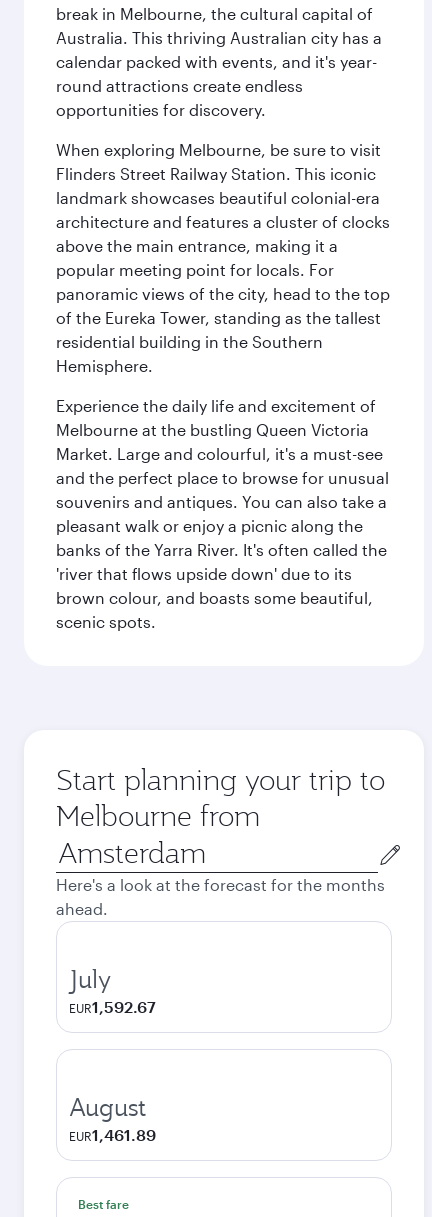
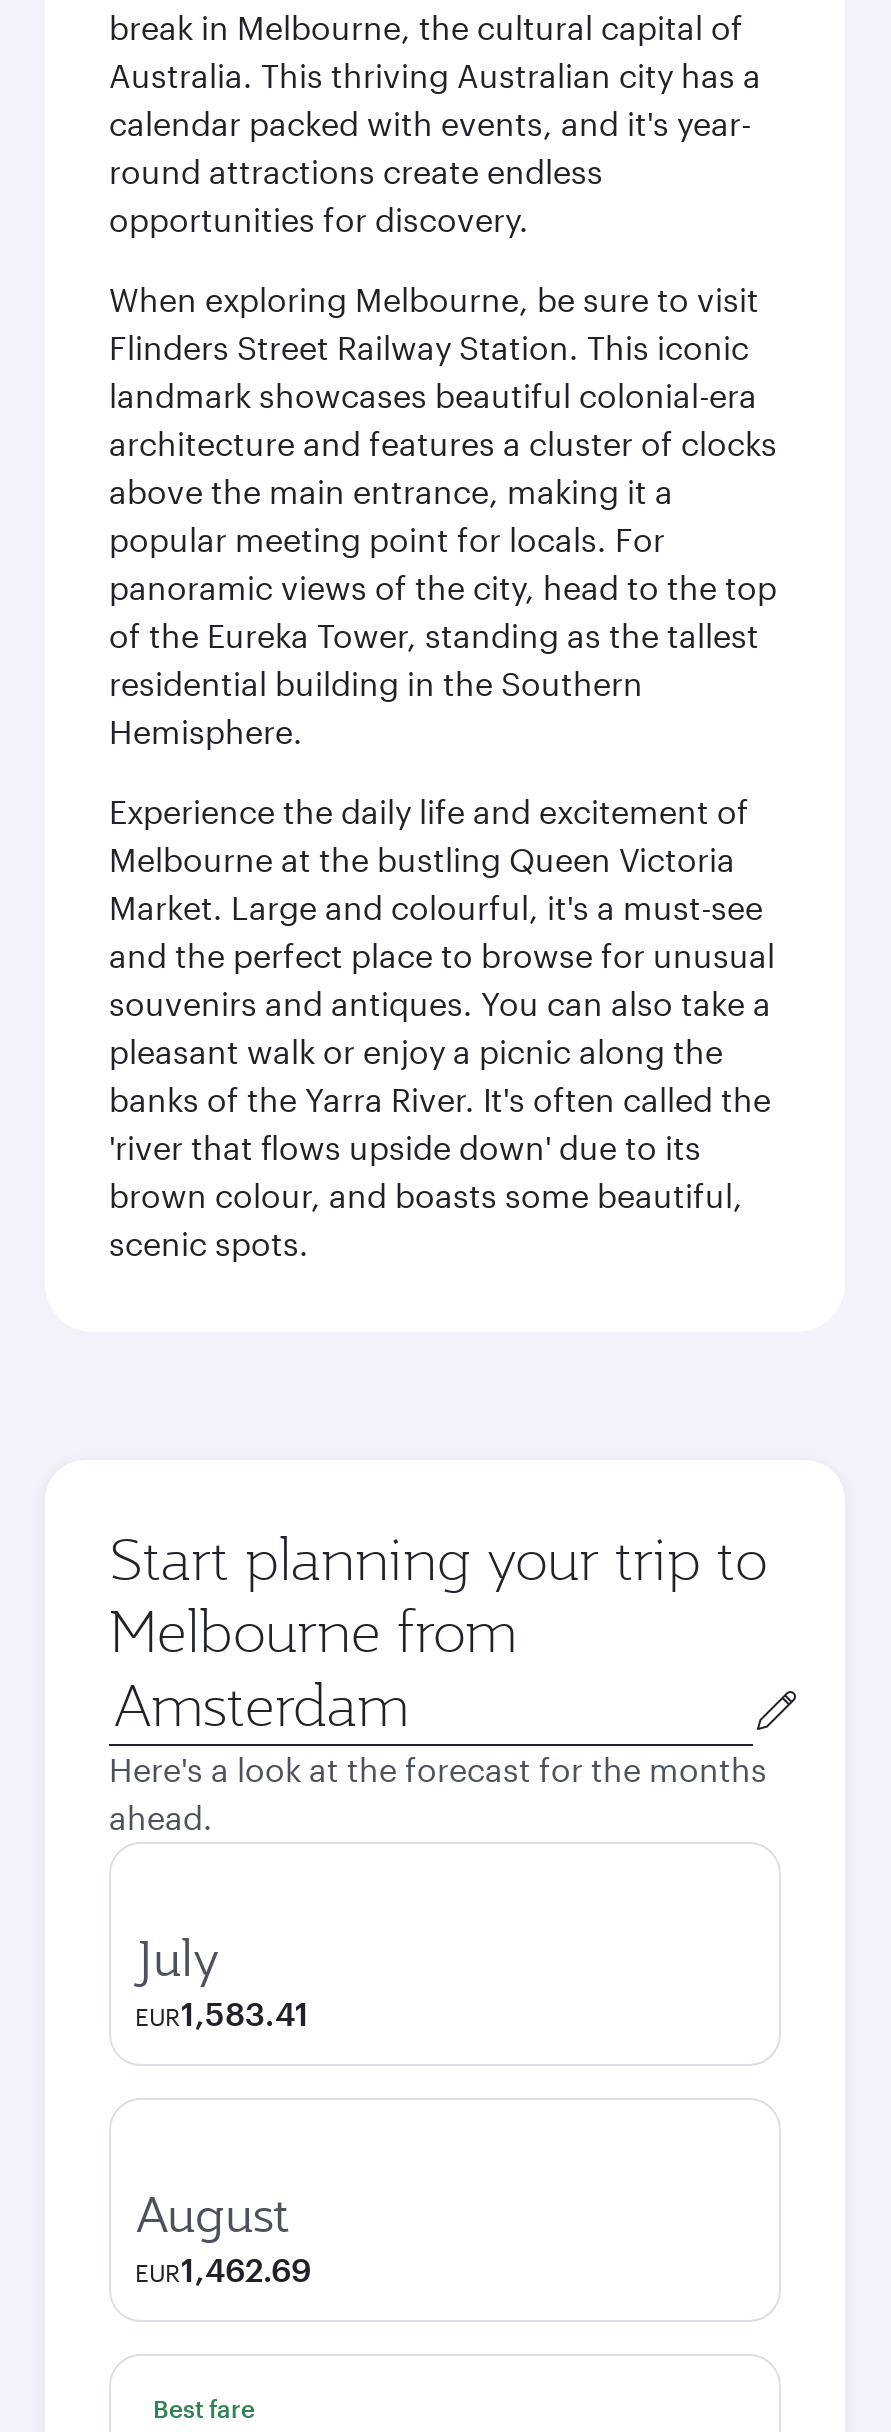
- EUR1,592.67
+ EUR1,583.41

- EUR1,461.89
+ EUR1,462.69
